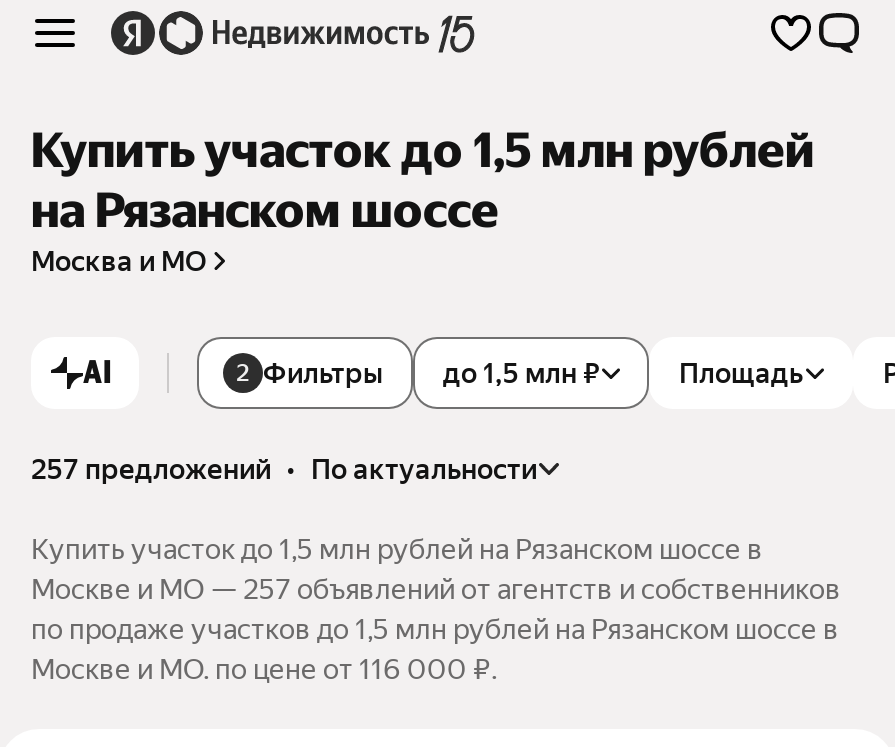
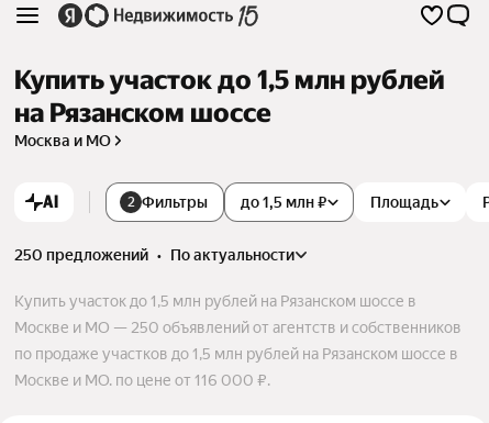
- 257 предложений • по актуальности
+ 250 предложений • по актуальности

- Москве и МО — 257 объявлений от агентств и собственников
+ Москве и МО — 250 объявлений от агентств и собственников
